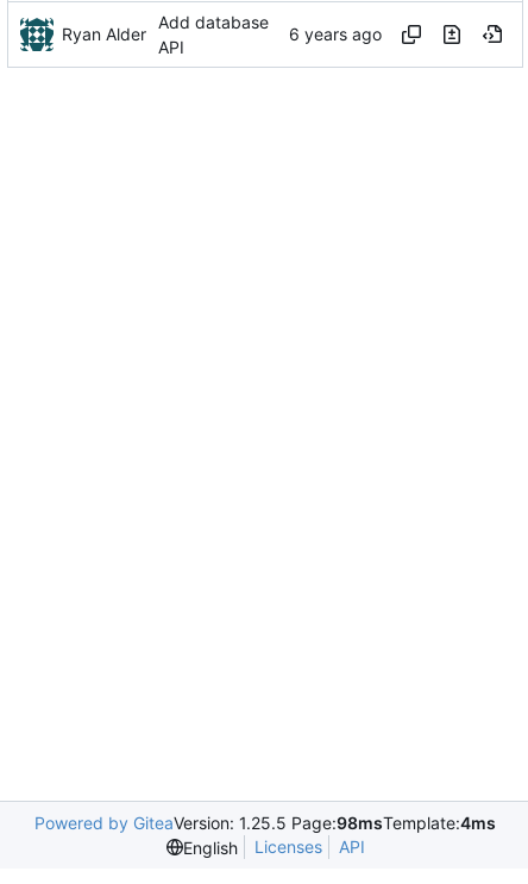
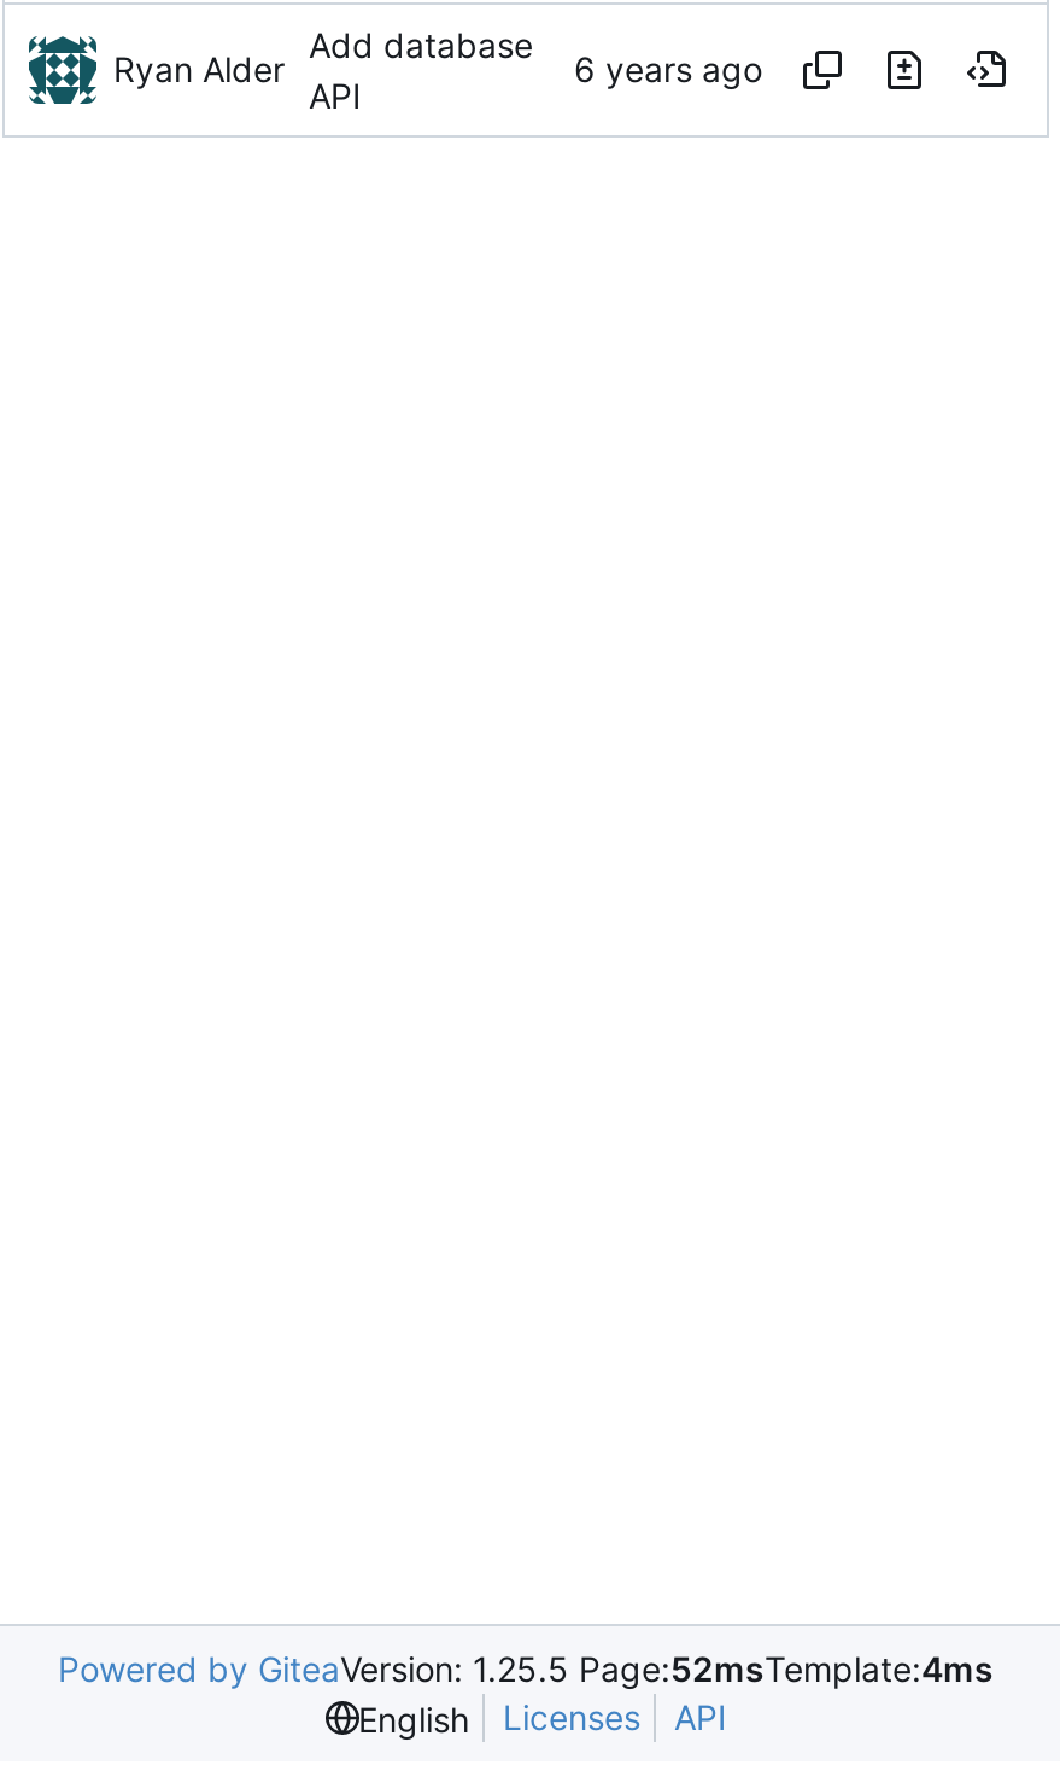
- Powered by GiteaVersion: 1.25.5 Page:98msTemplate:4ms
+ Powered by GiteaVersion: 1.25.5 Page:52msTemplate:4ms
